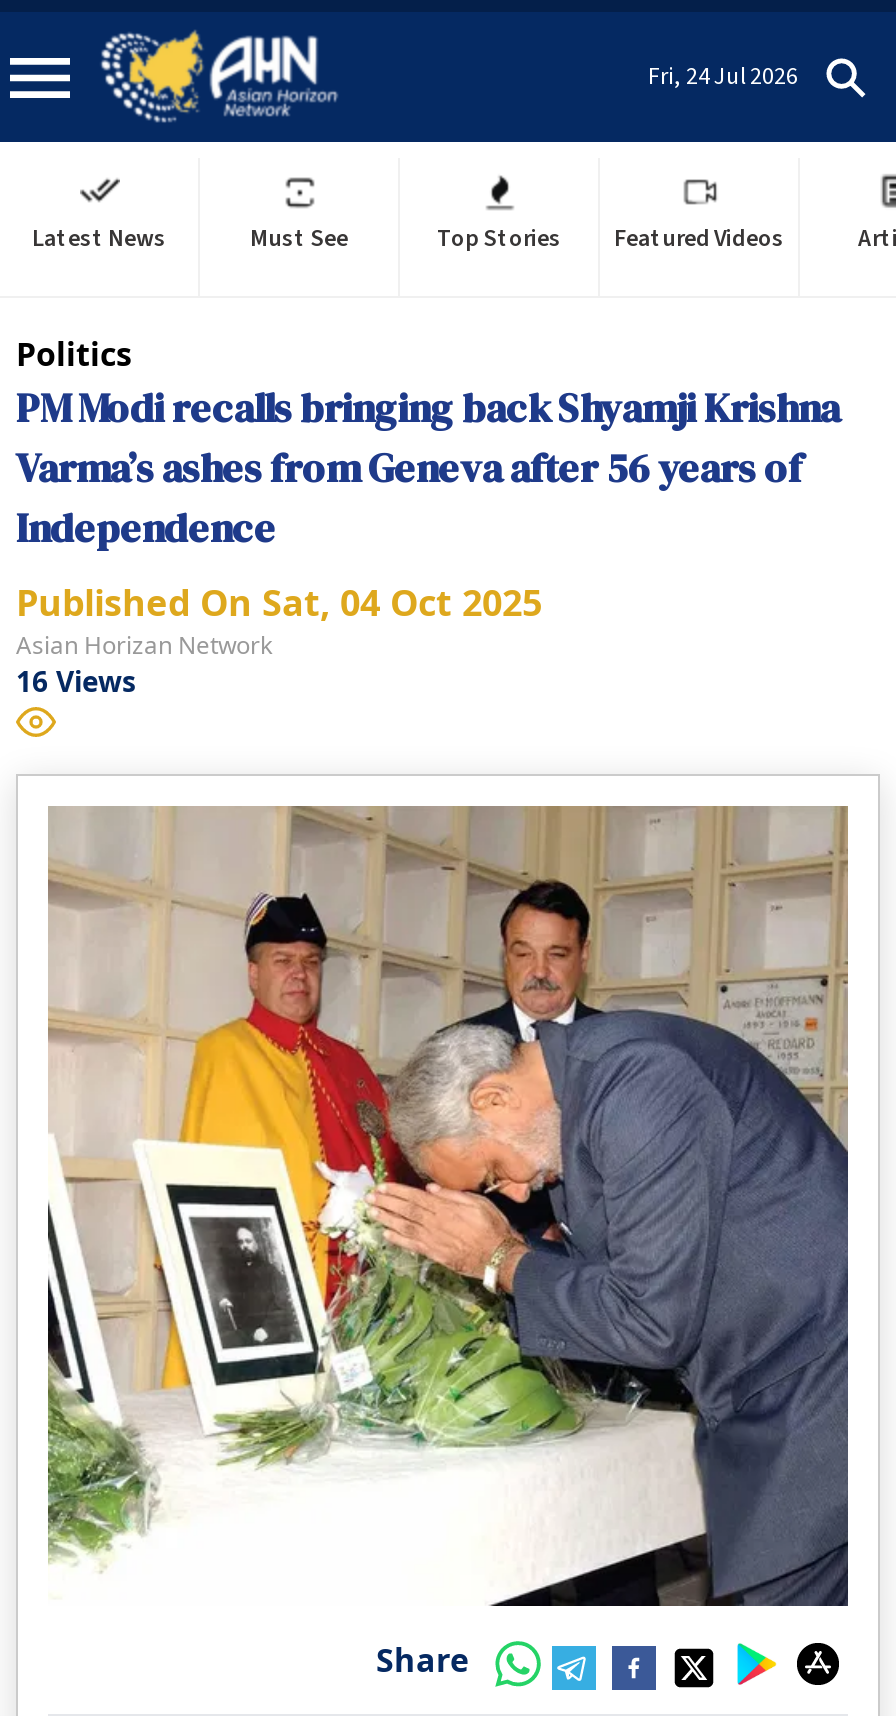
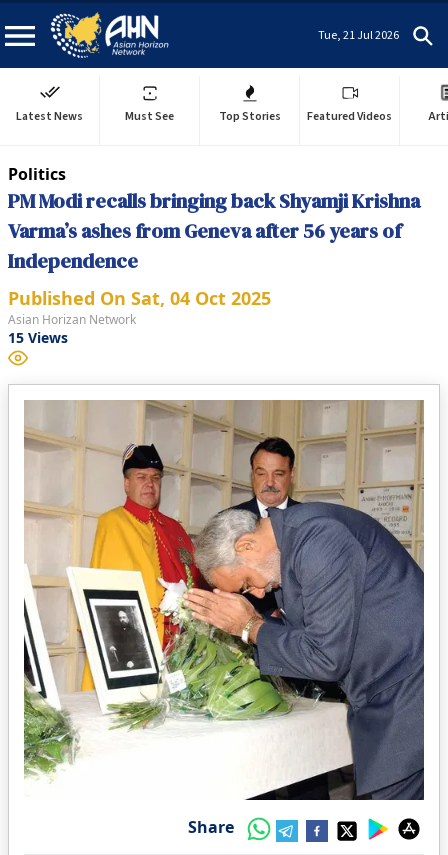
- Fri, 24 Jul 2026
+ Tue, 21 Jul 2026

- 16 Views
+ 15 Views
